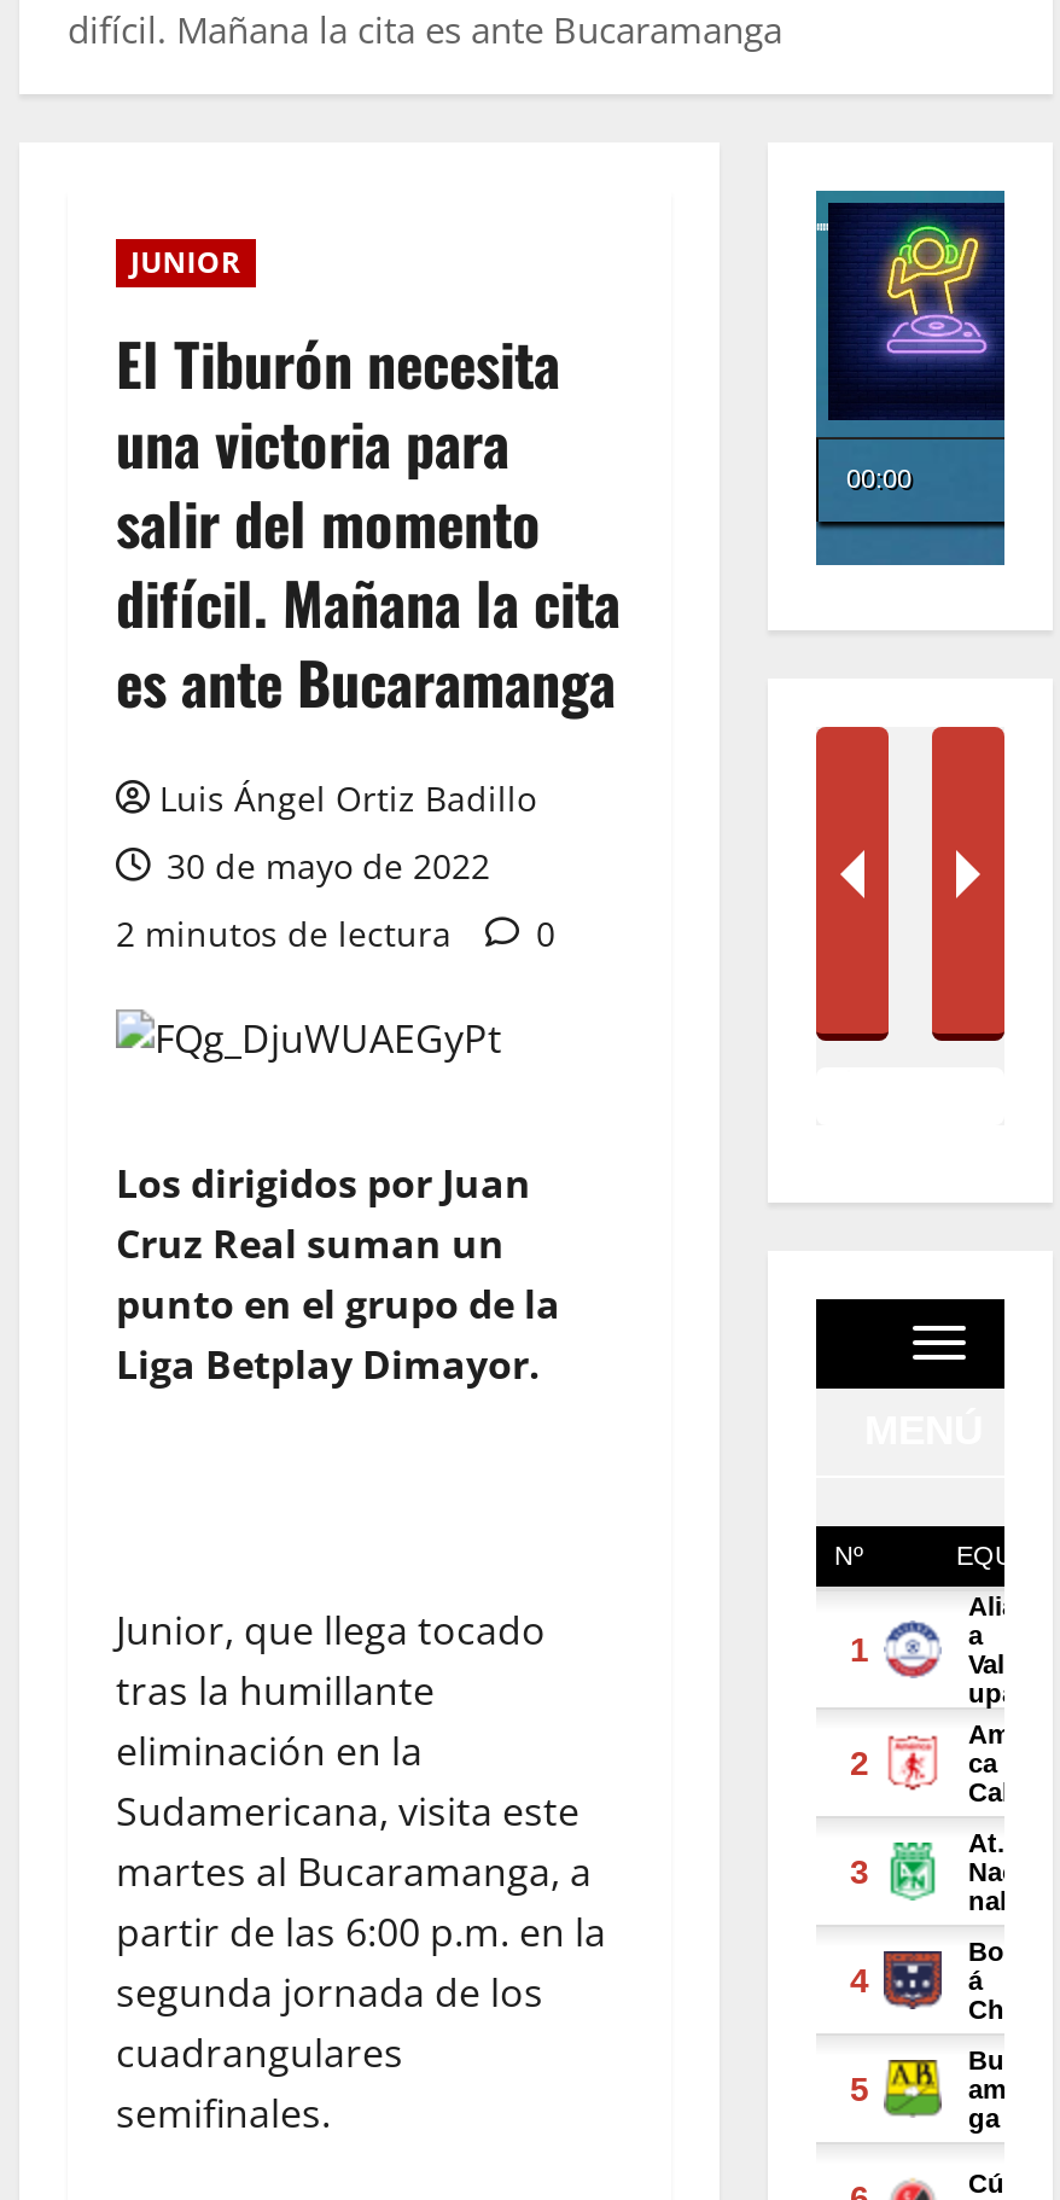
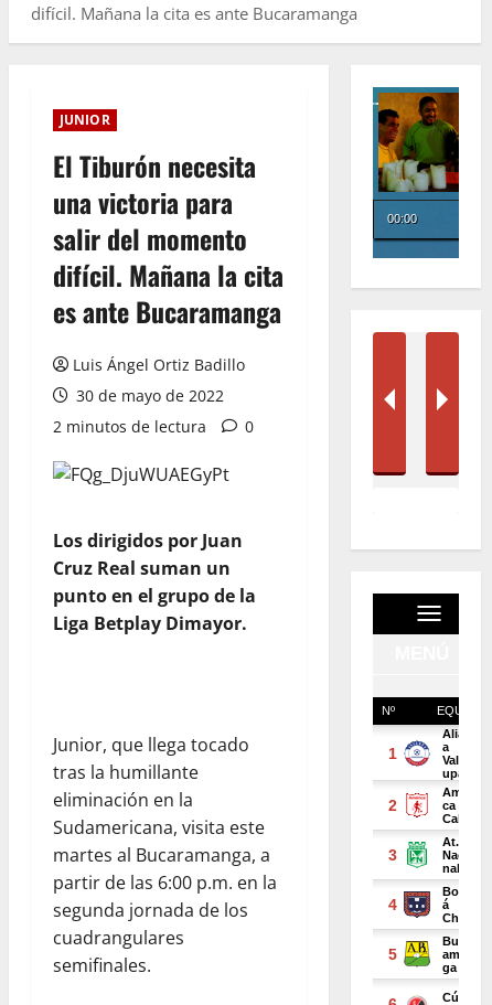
- [image]
+ [image]
